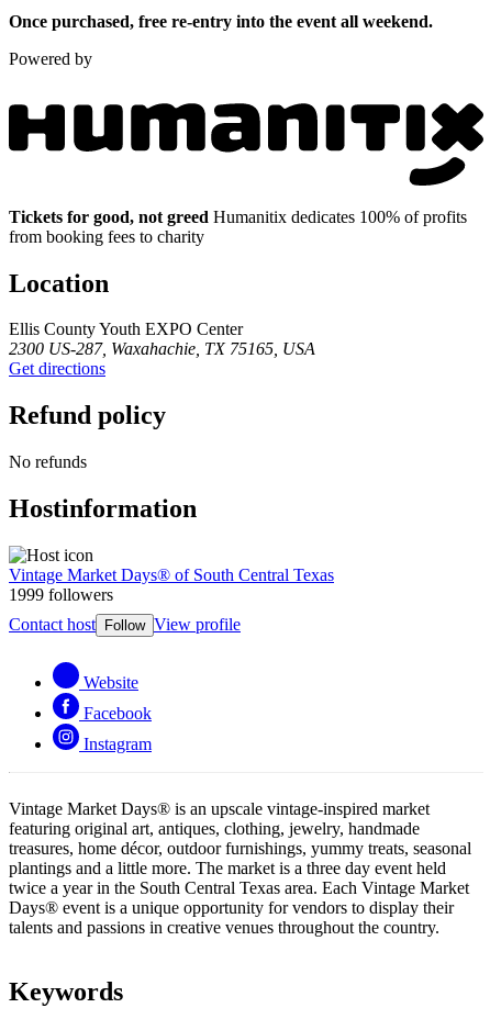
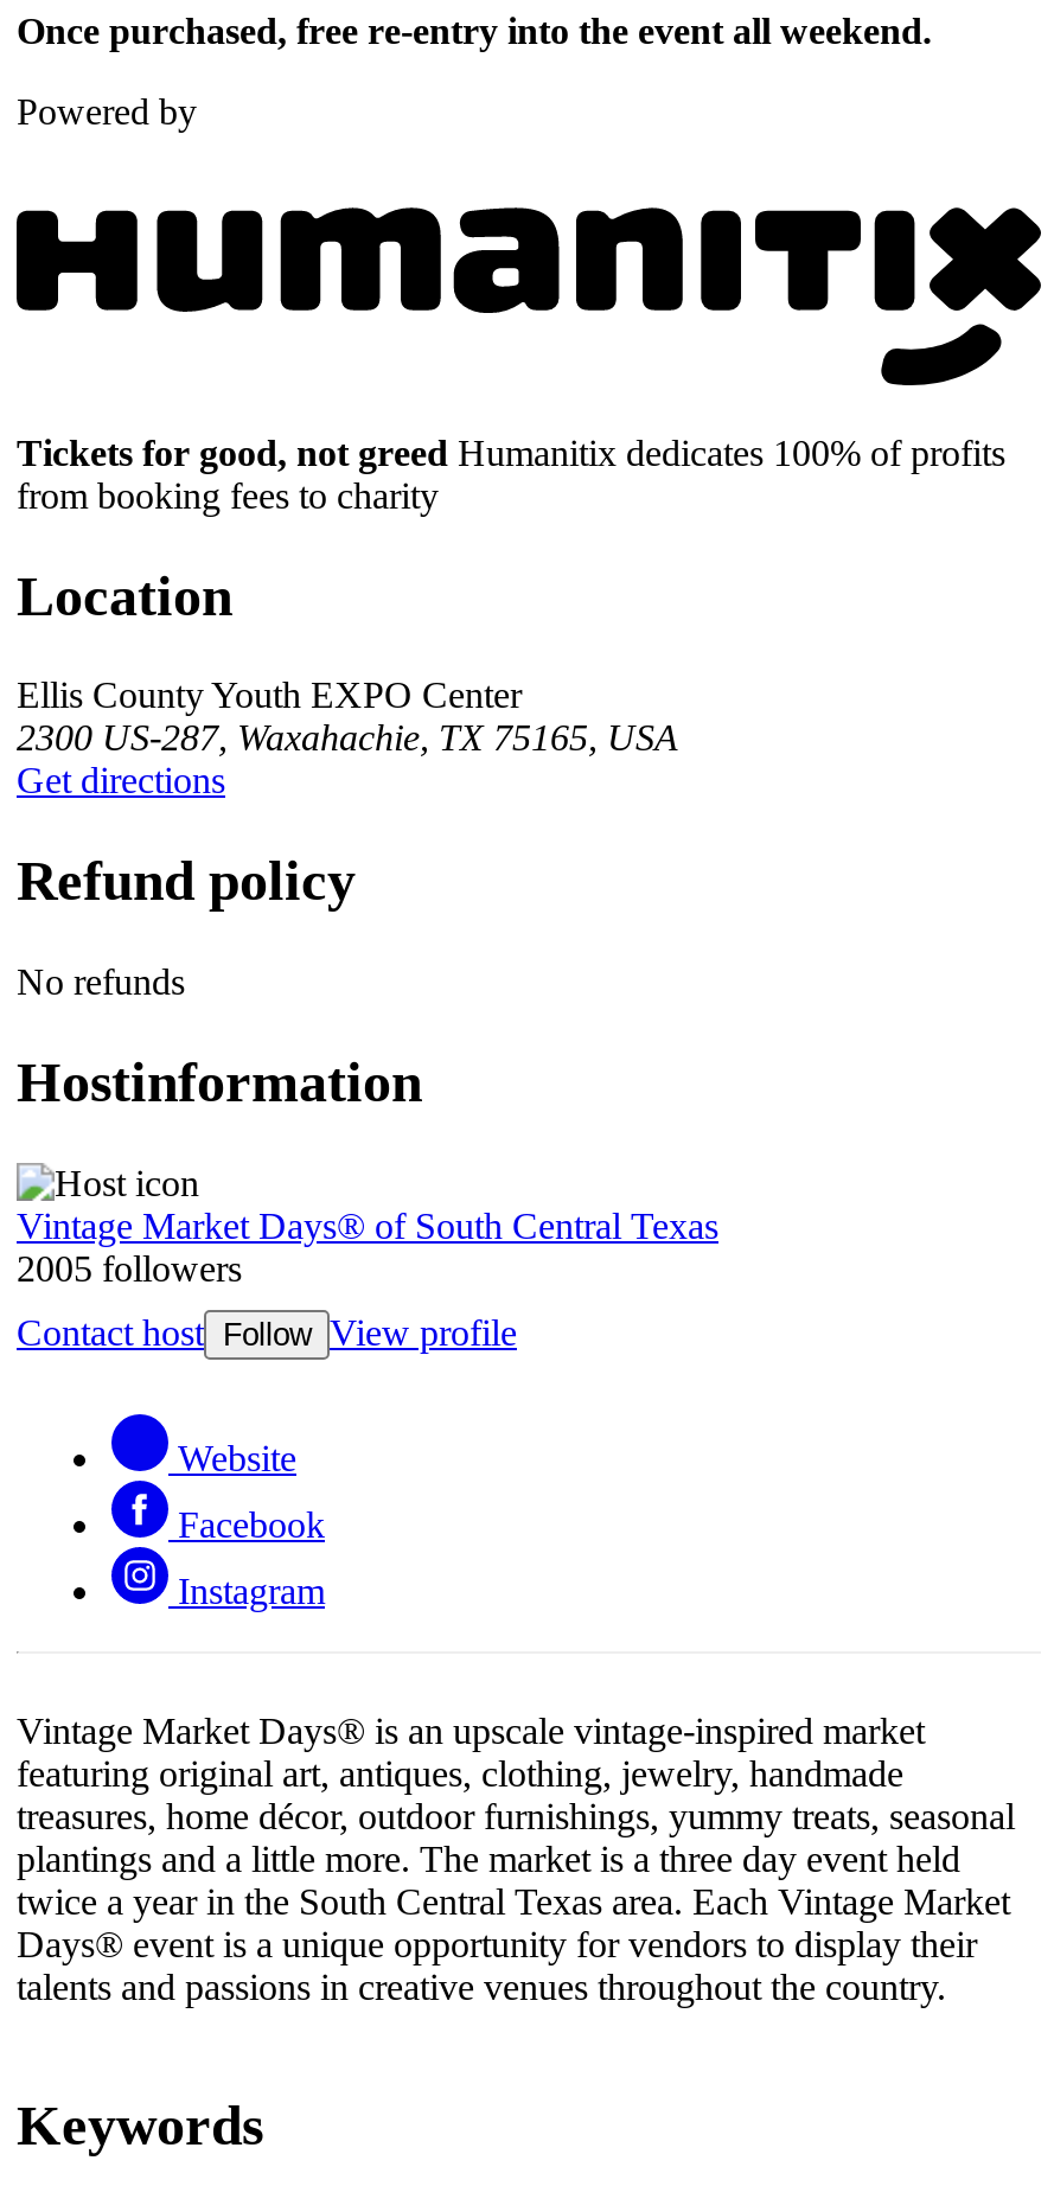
- 1999 followers
+ 2005 followers
